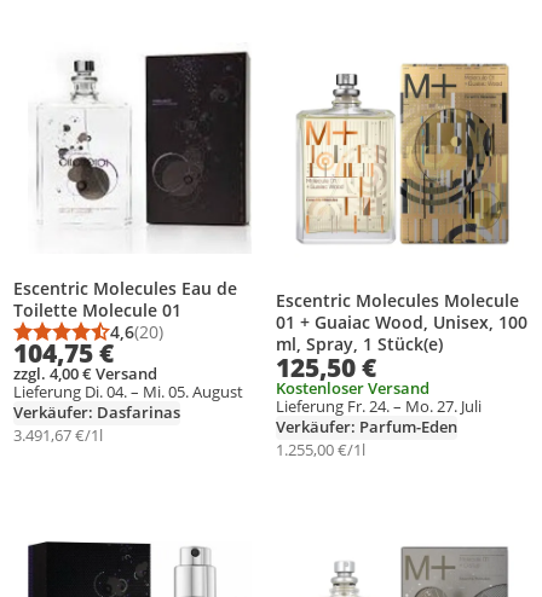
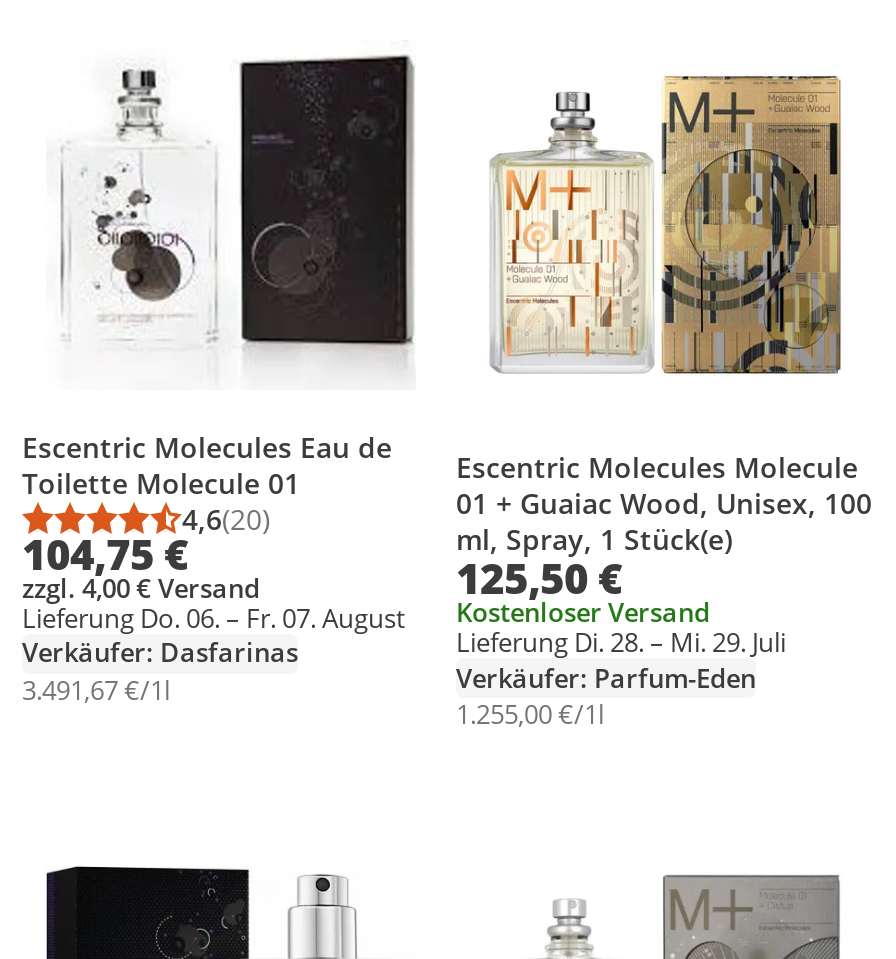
- Lieferung Di. 04. – Mi. 05. August
+ Lieferung Do. 06. – Fr. 07. August

- Lieferung Fr. 24. – Mo. 27. Juli
+ Lieferung Di. 28. – Mi. 29. Juli
